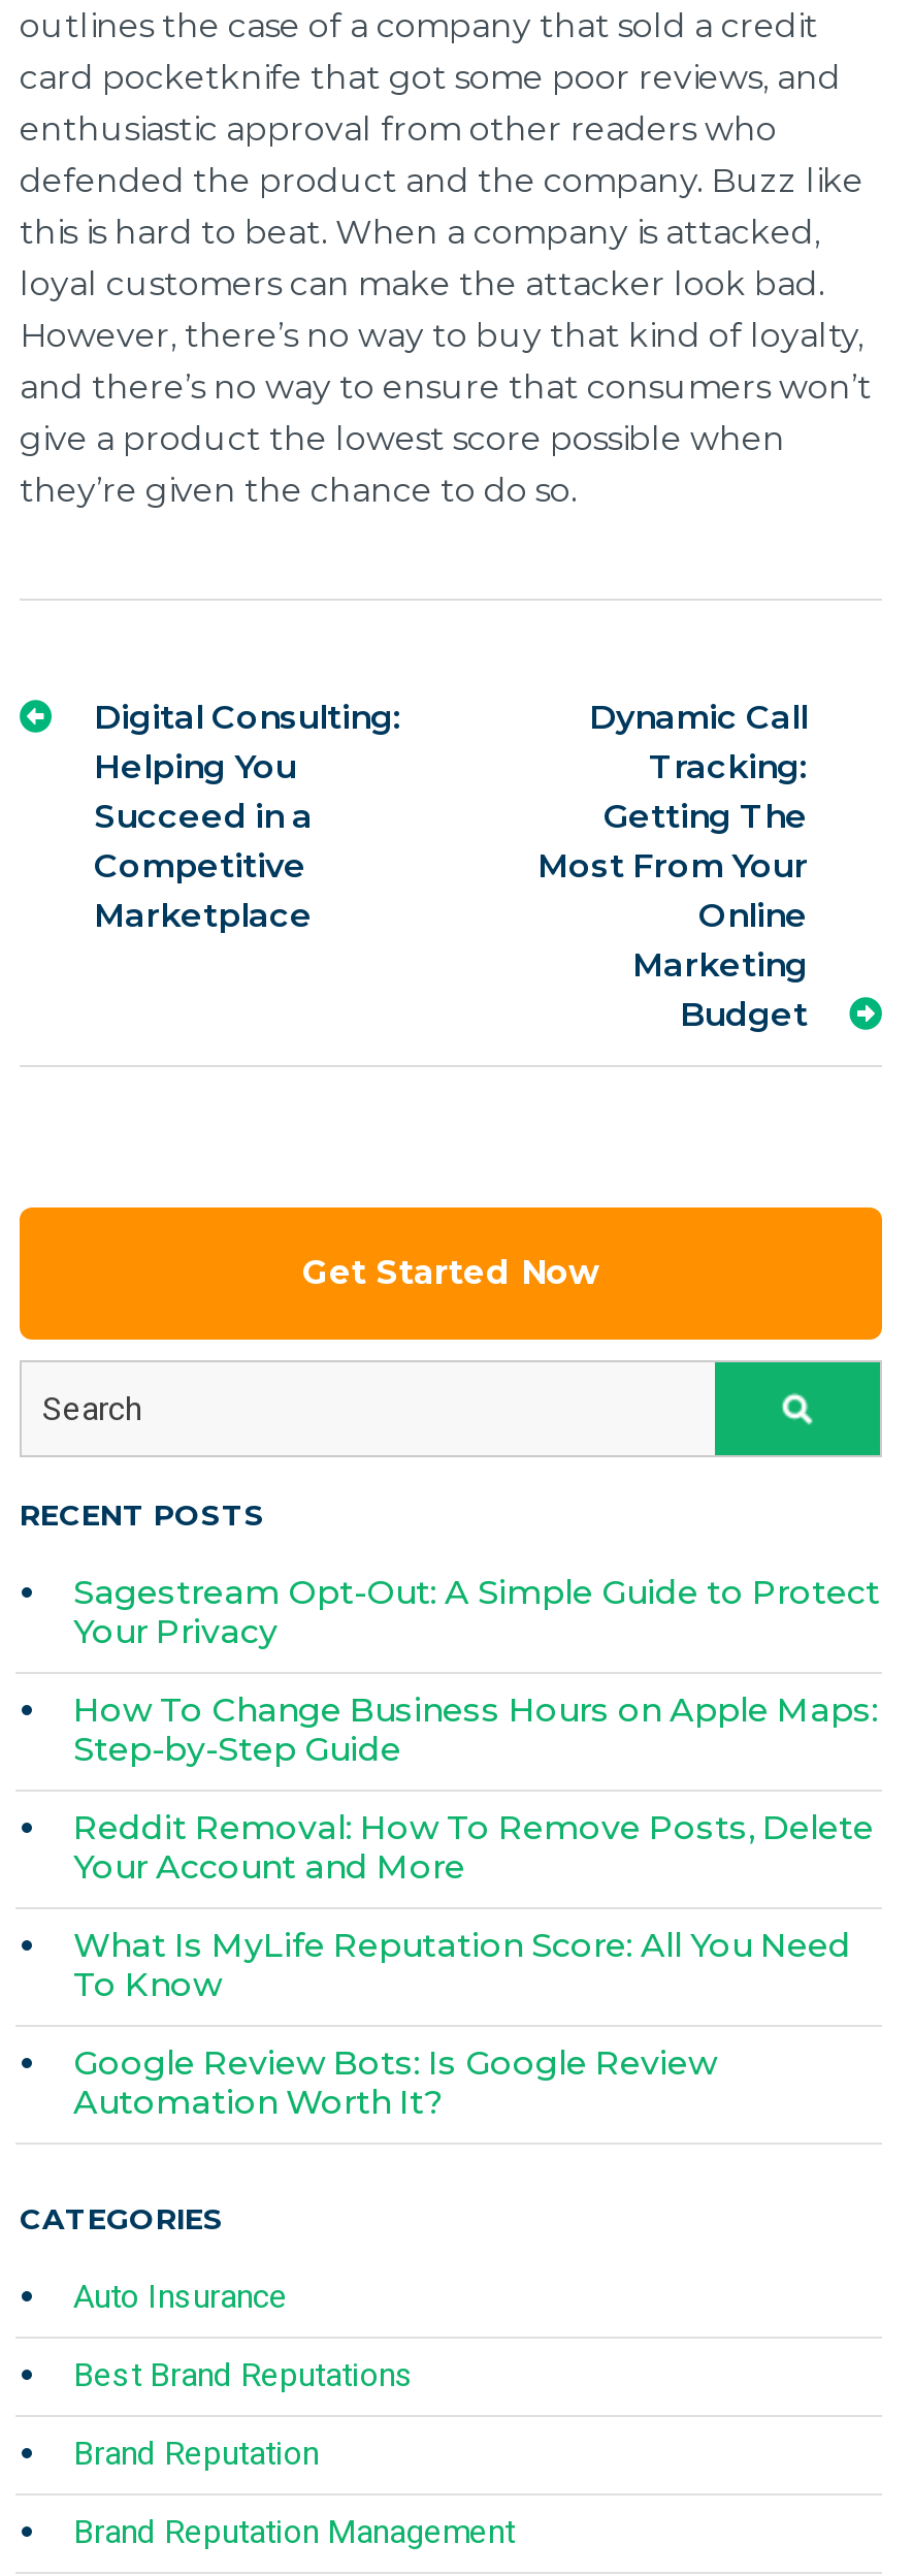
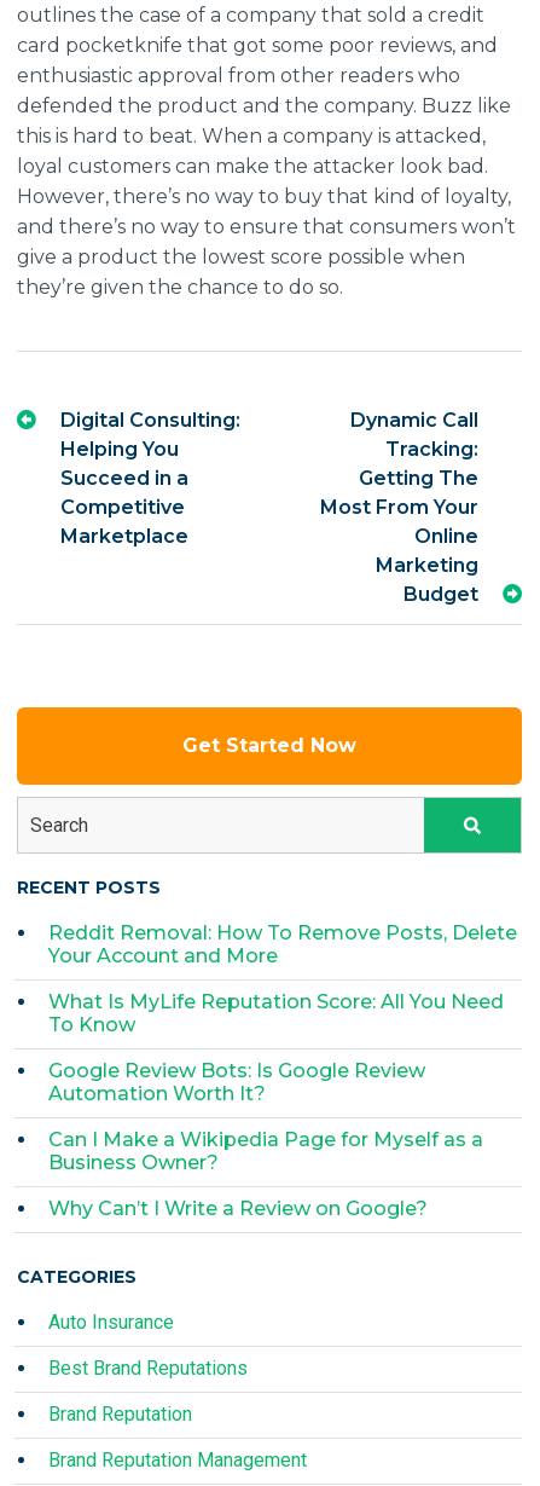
- Sagestream Opt-Out: A Simple Guide to Protect
- Your Privacy
- How To Change Business Hours on Apple Maps:
- Step-by-Step Guide

moved up: Reddit Removal: How To Remove Posts, Delete | Your Account and More | What Is MyLife Reputation Score: All You Need | To Know | Google Review Bots: Is Google Review | Automation Worth It?

+ Can I Make a Wikipedia Page for Myself as a
+ Business Owner?
+ Why Can’t I Write a Review on Google?
